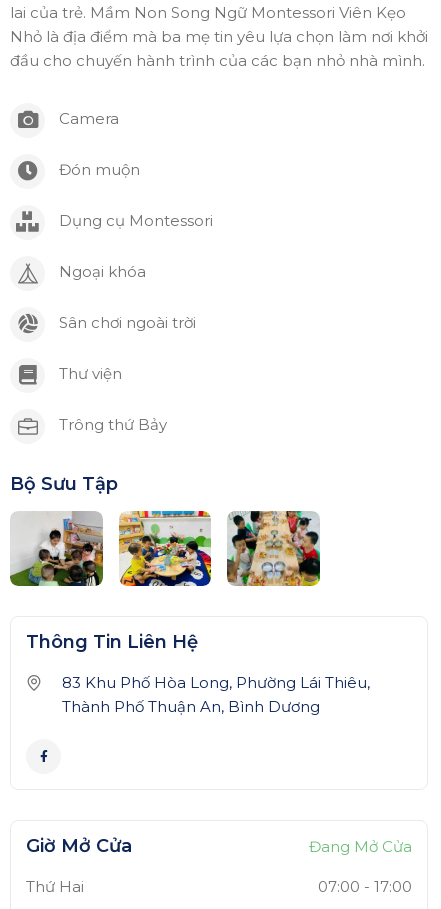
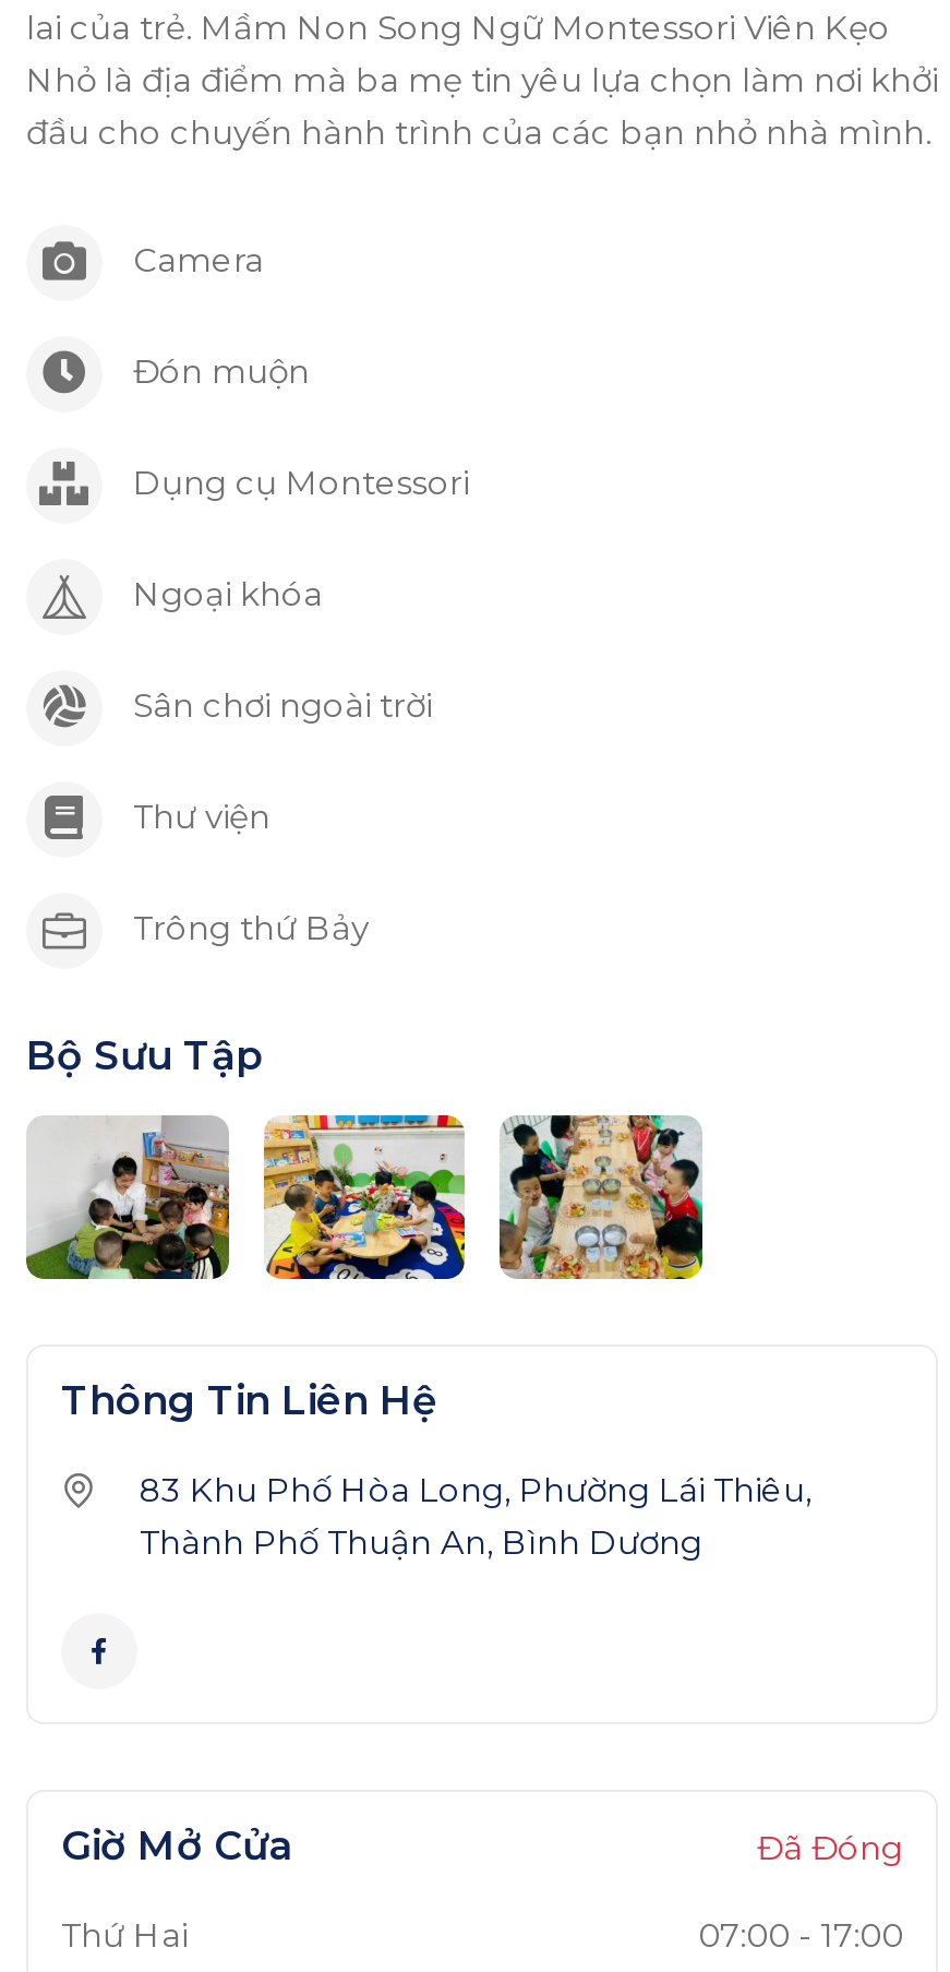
- Đang Mở Cửa
+ Đã Đóng
